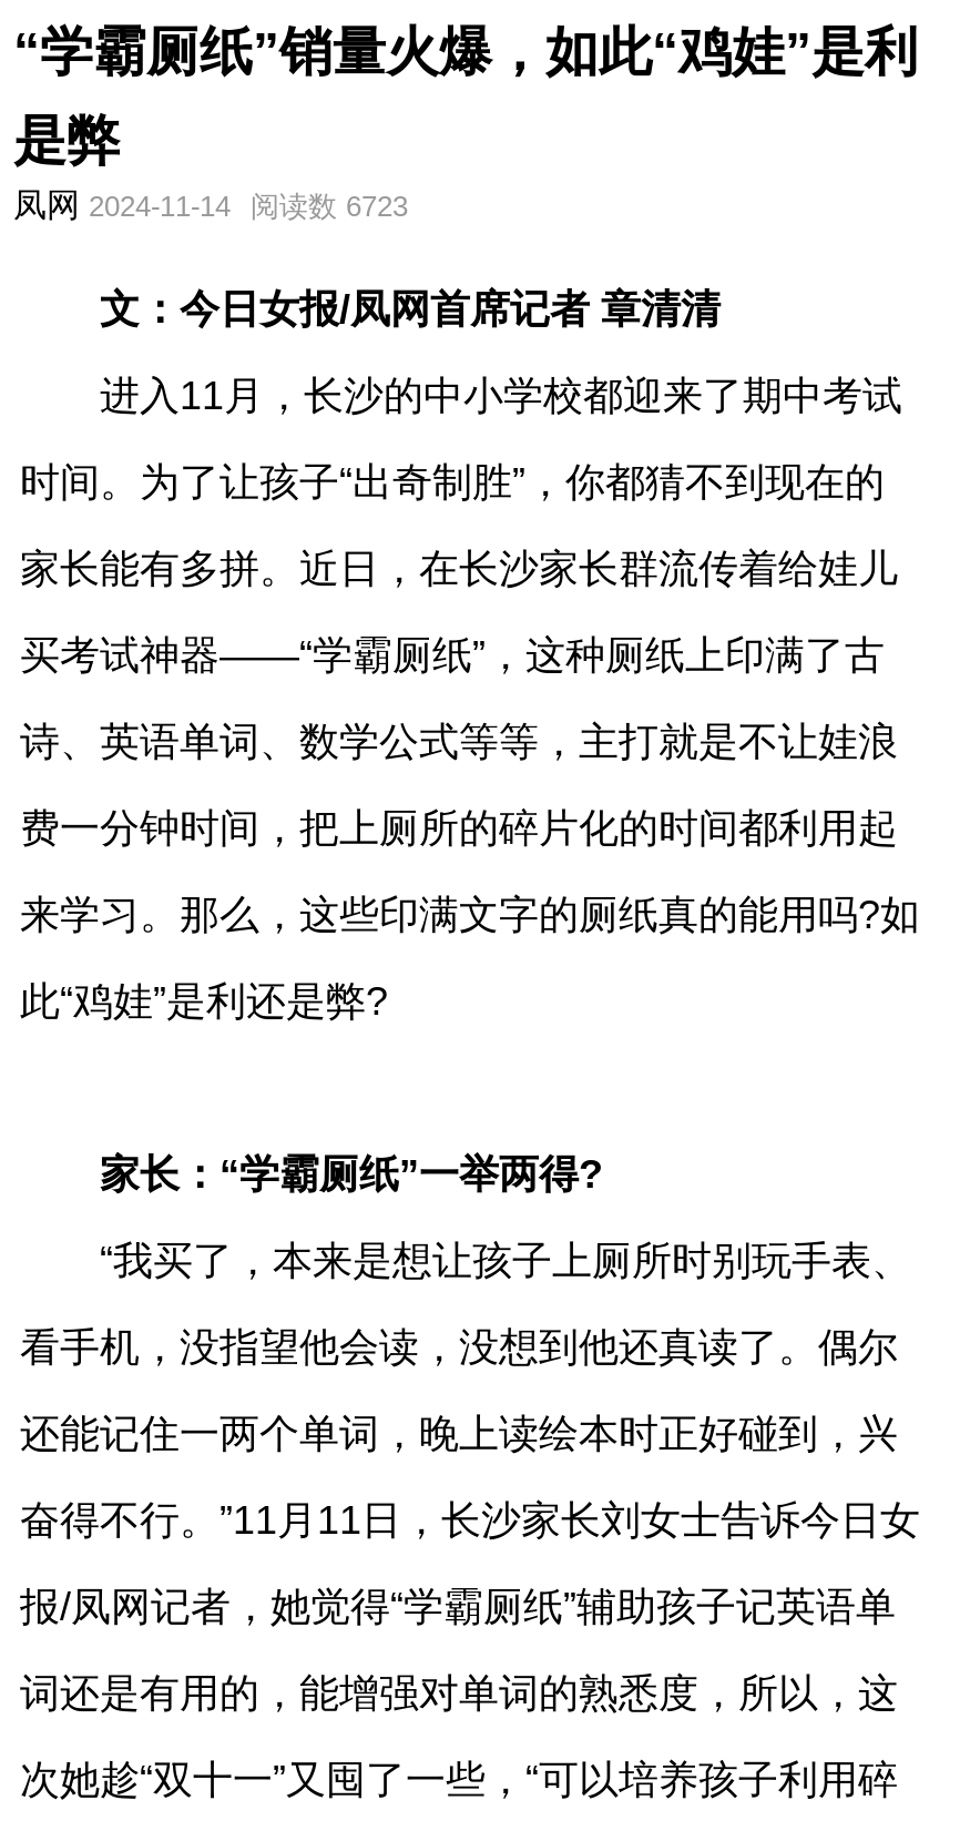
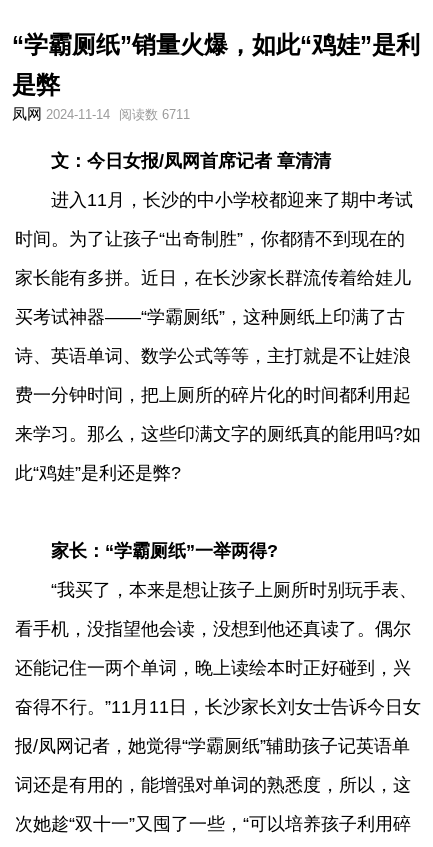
- 凤网 2024-11-14 阅读数 6723
+ 凤网 2024-11-14 阅读数 6711
